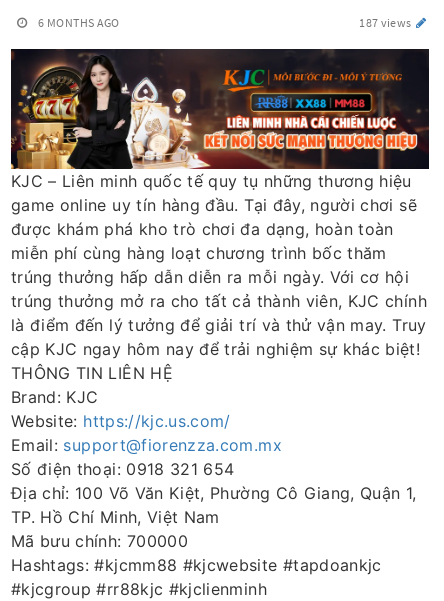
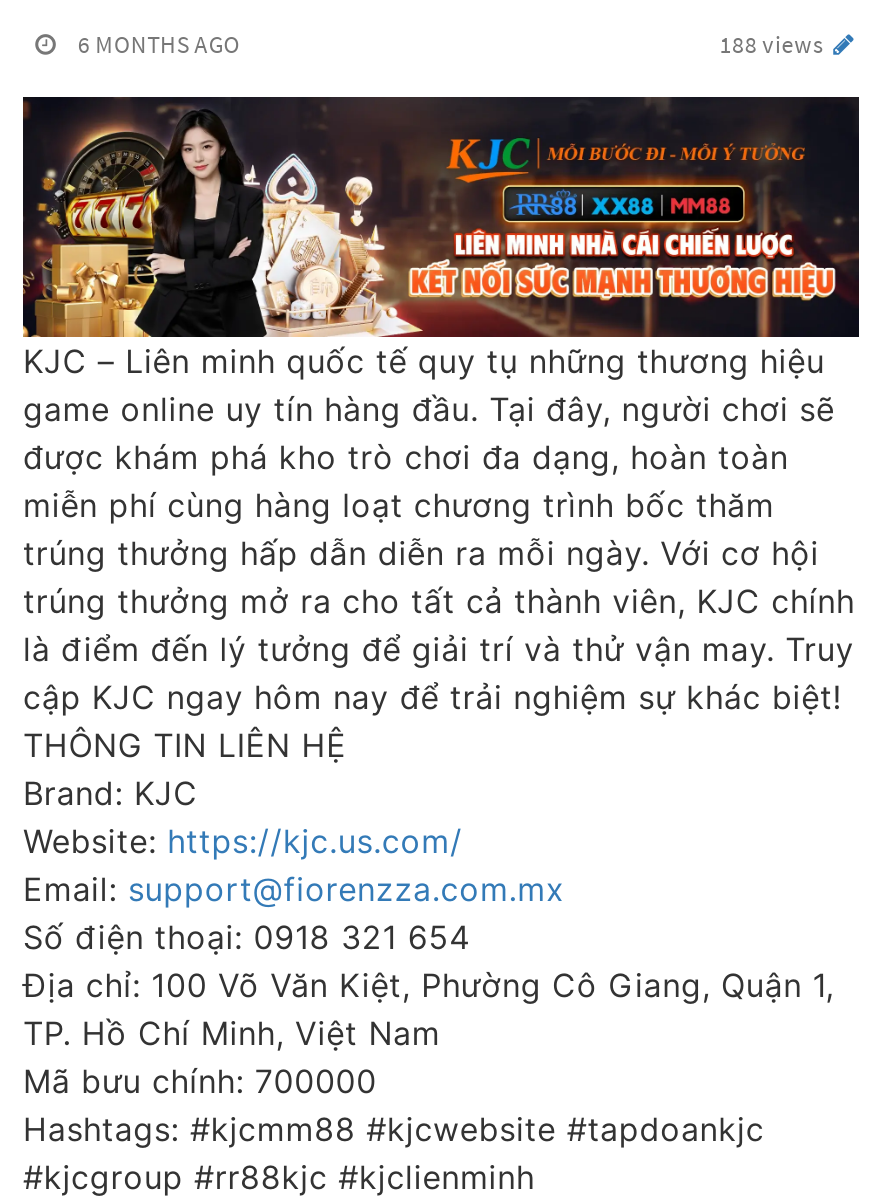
- 187 views
+ 188 views
